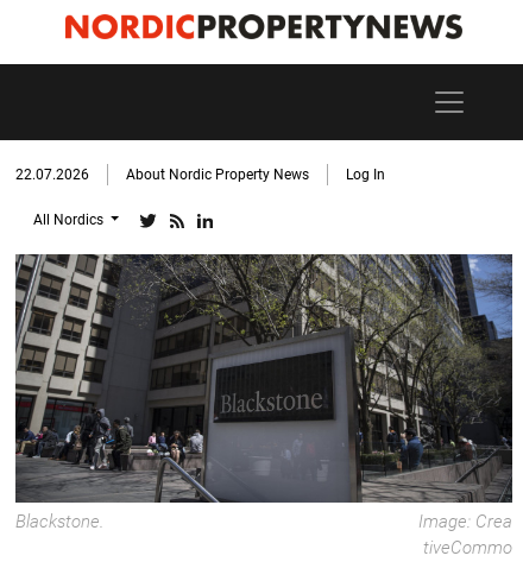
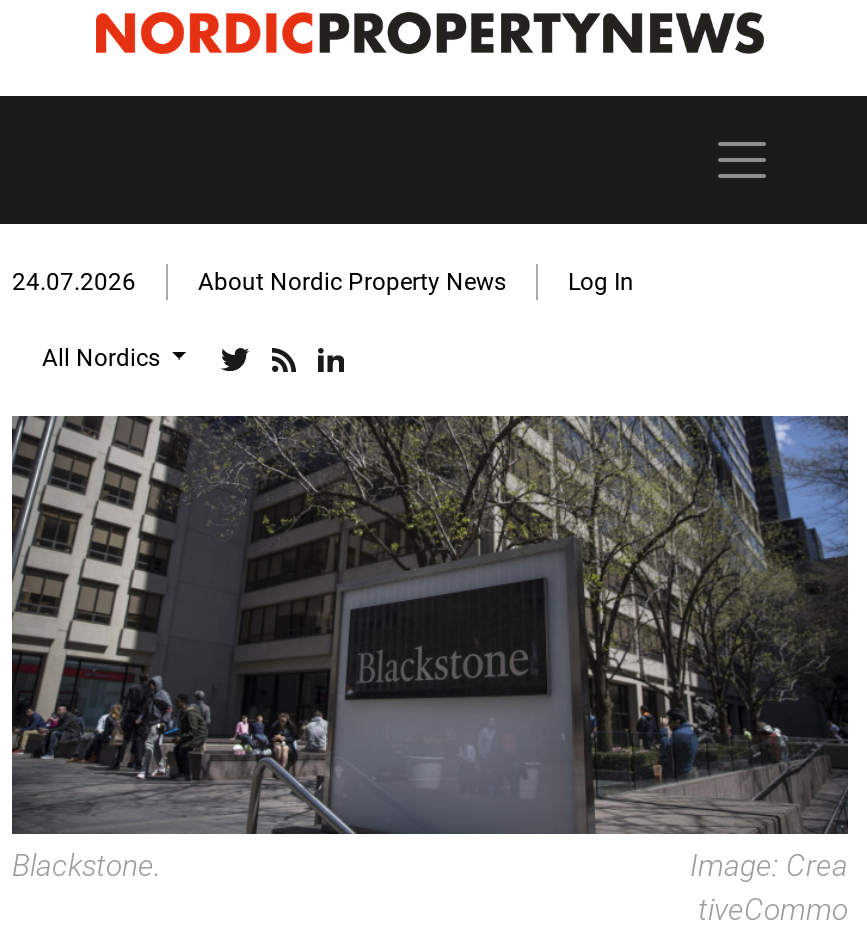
- 22.07.2026
+ 24.07.2026
